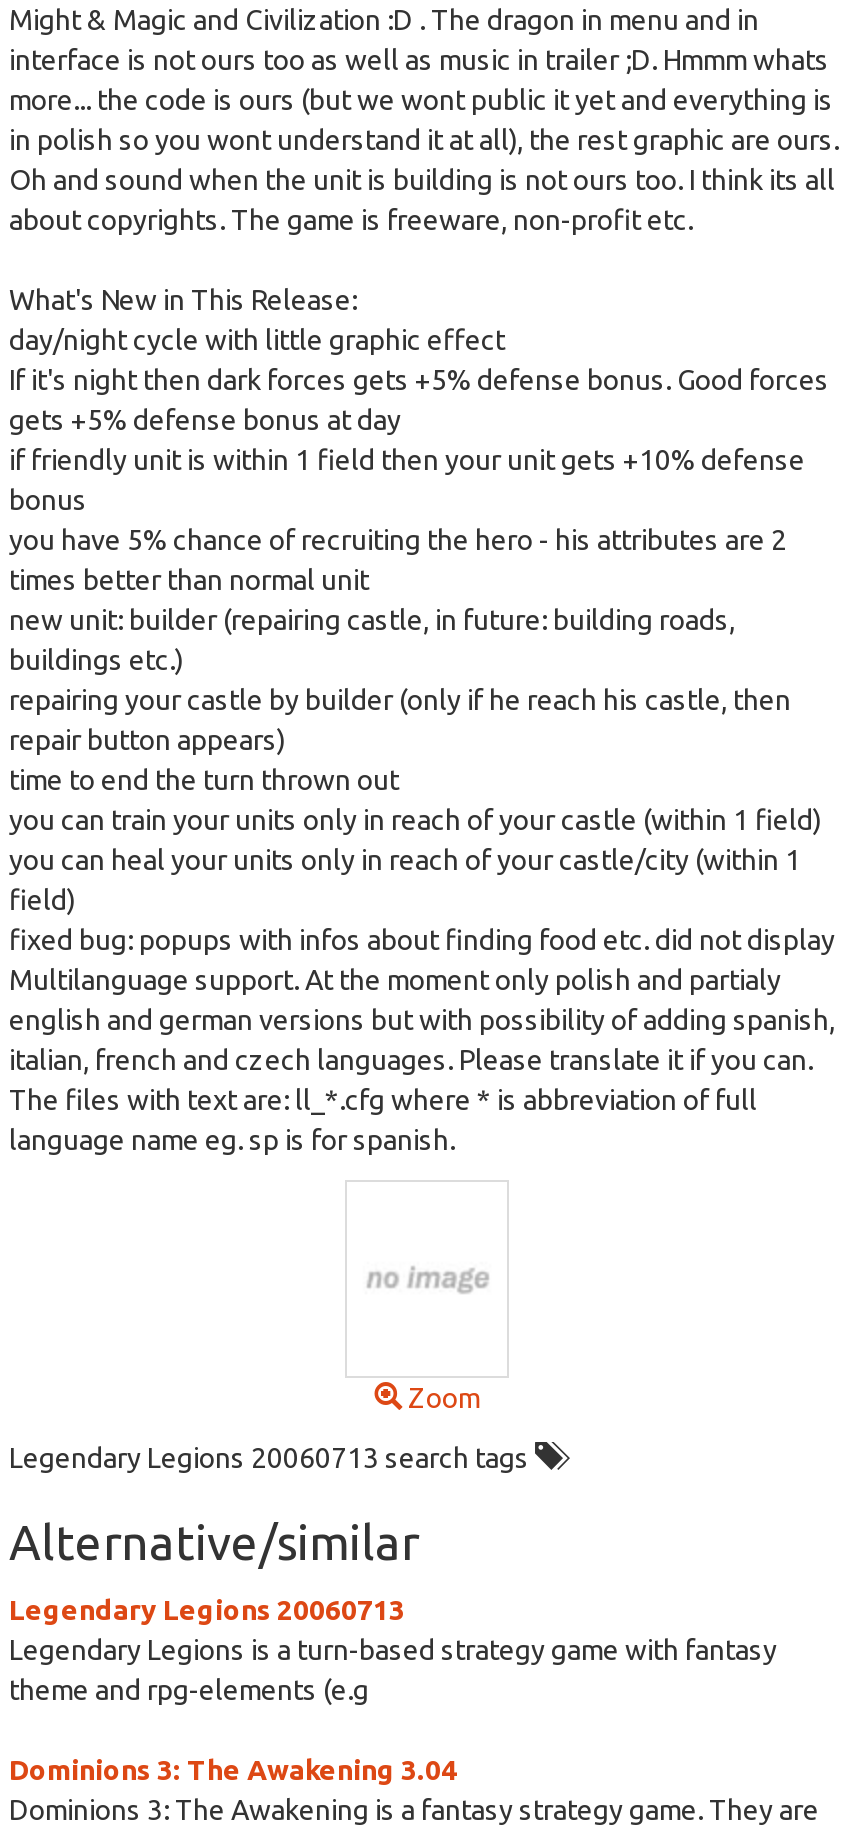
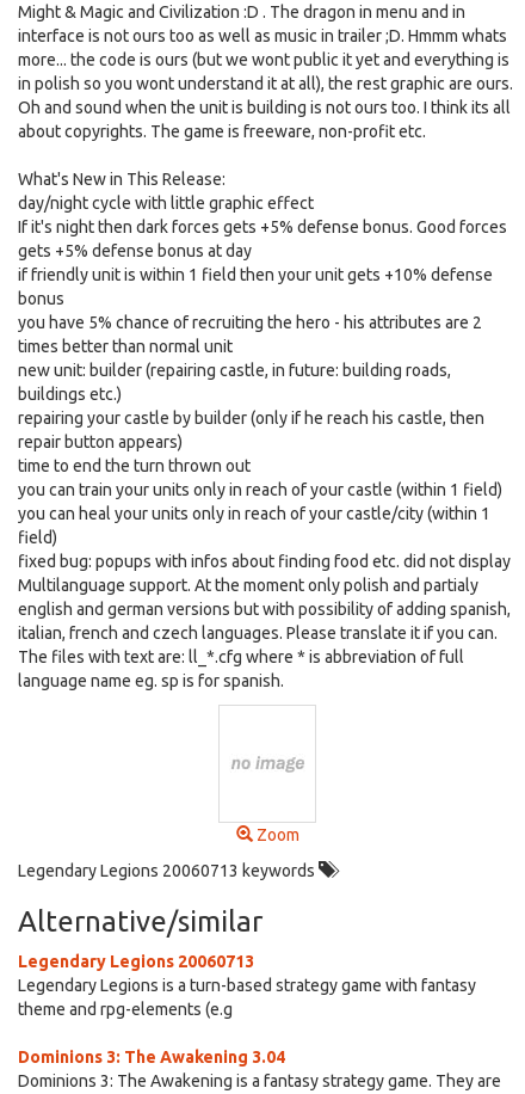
- Legendary Legions 20060713 search tags
+ Legendary Legions 20060713 keywords
